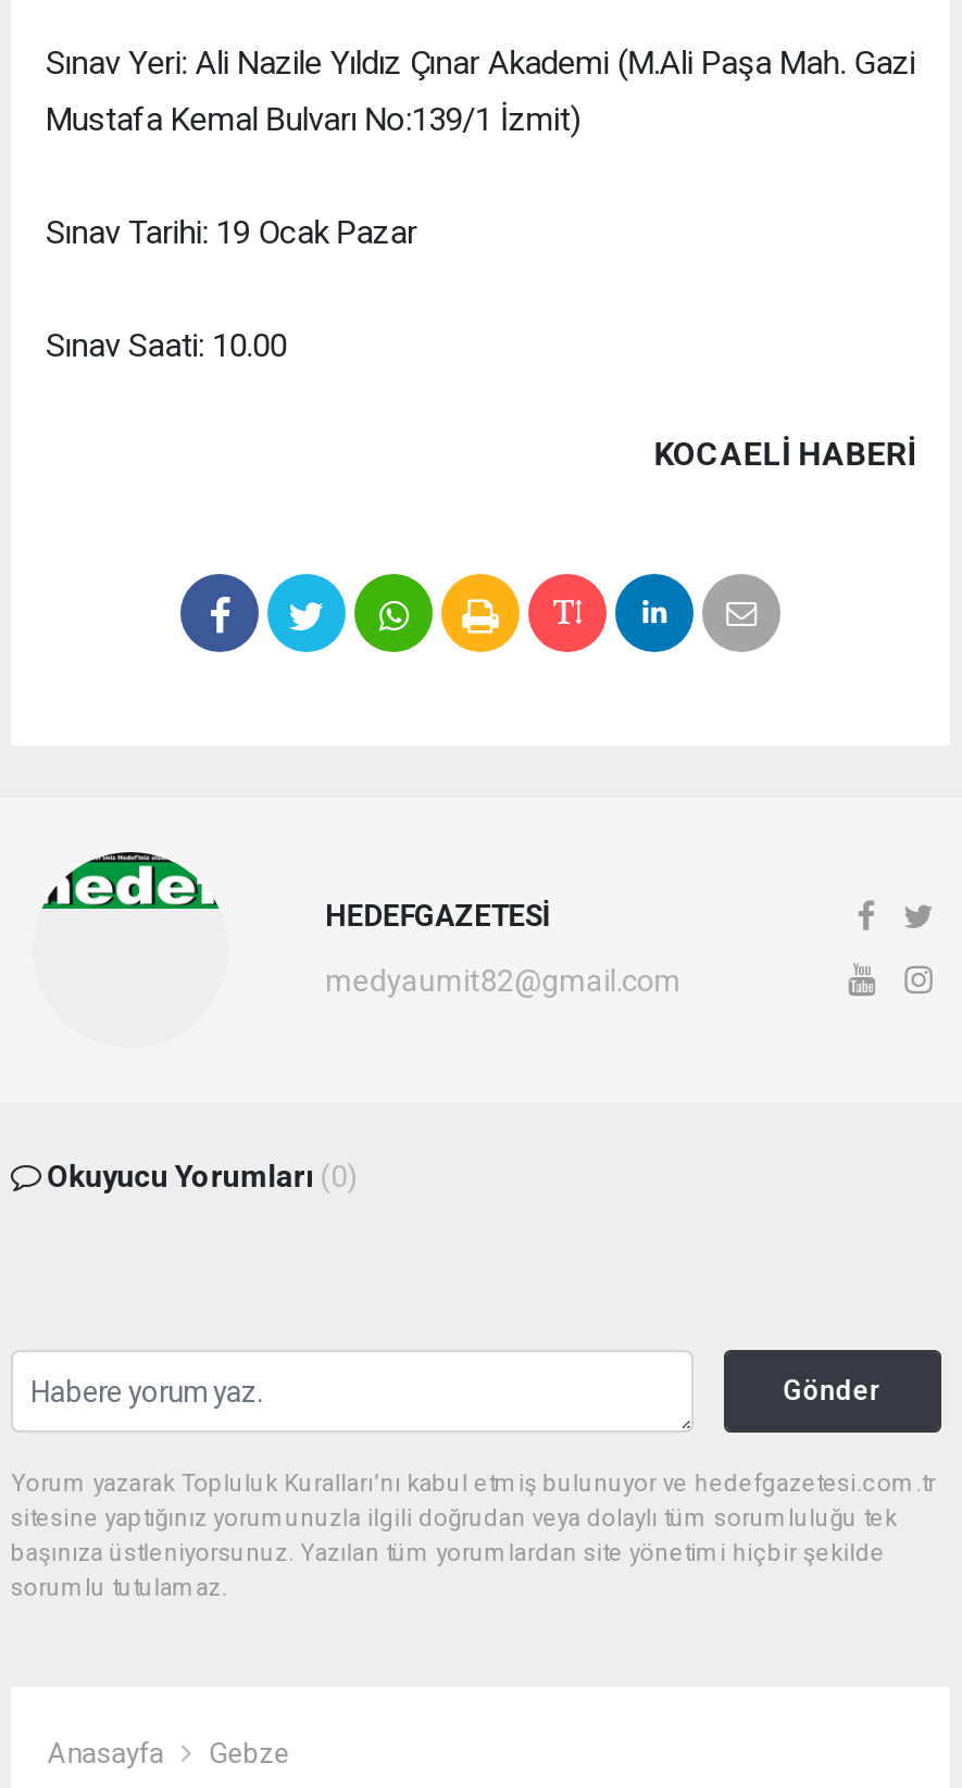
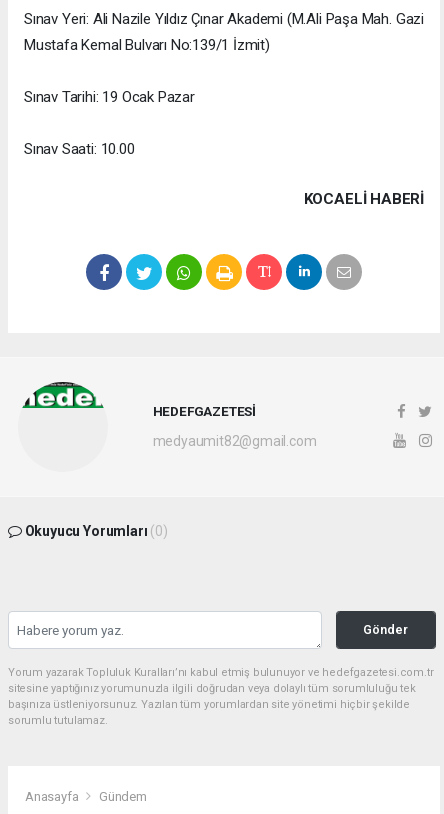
- Gebze
+ Gündem
